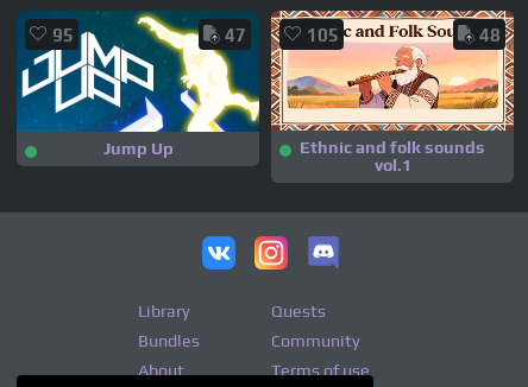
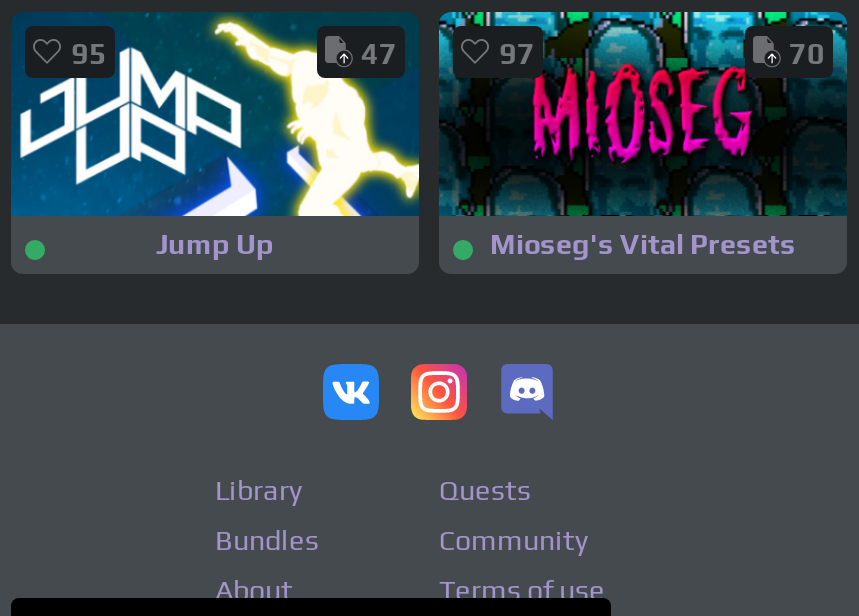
- [image]
- 105
+ [image]
+ 97

- 48
+ 70

- Ethnic and folk sounds
- vol.1
+ Mioseg's Vital Presets
